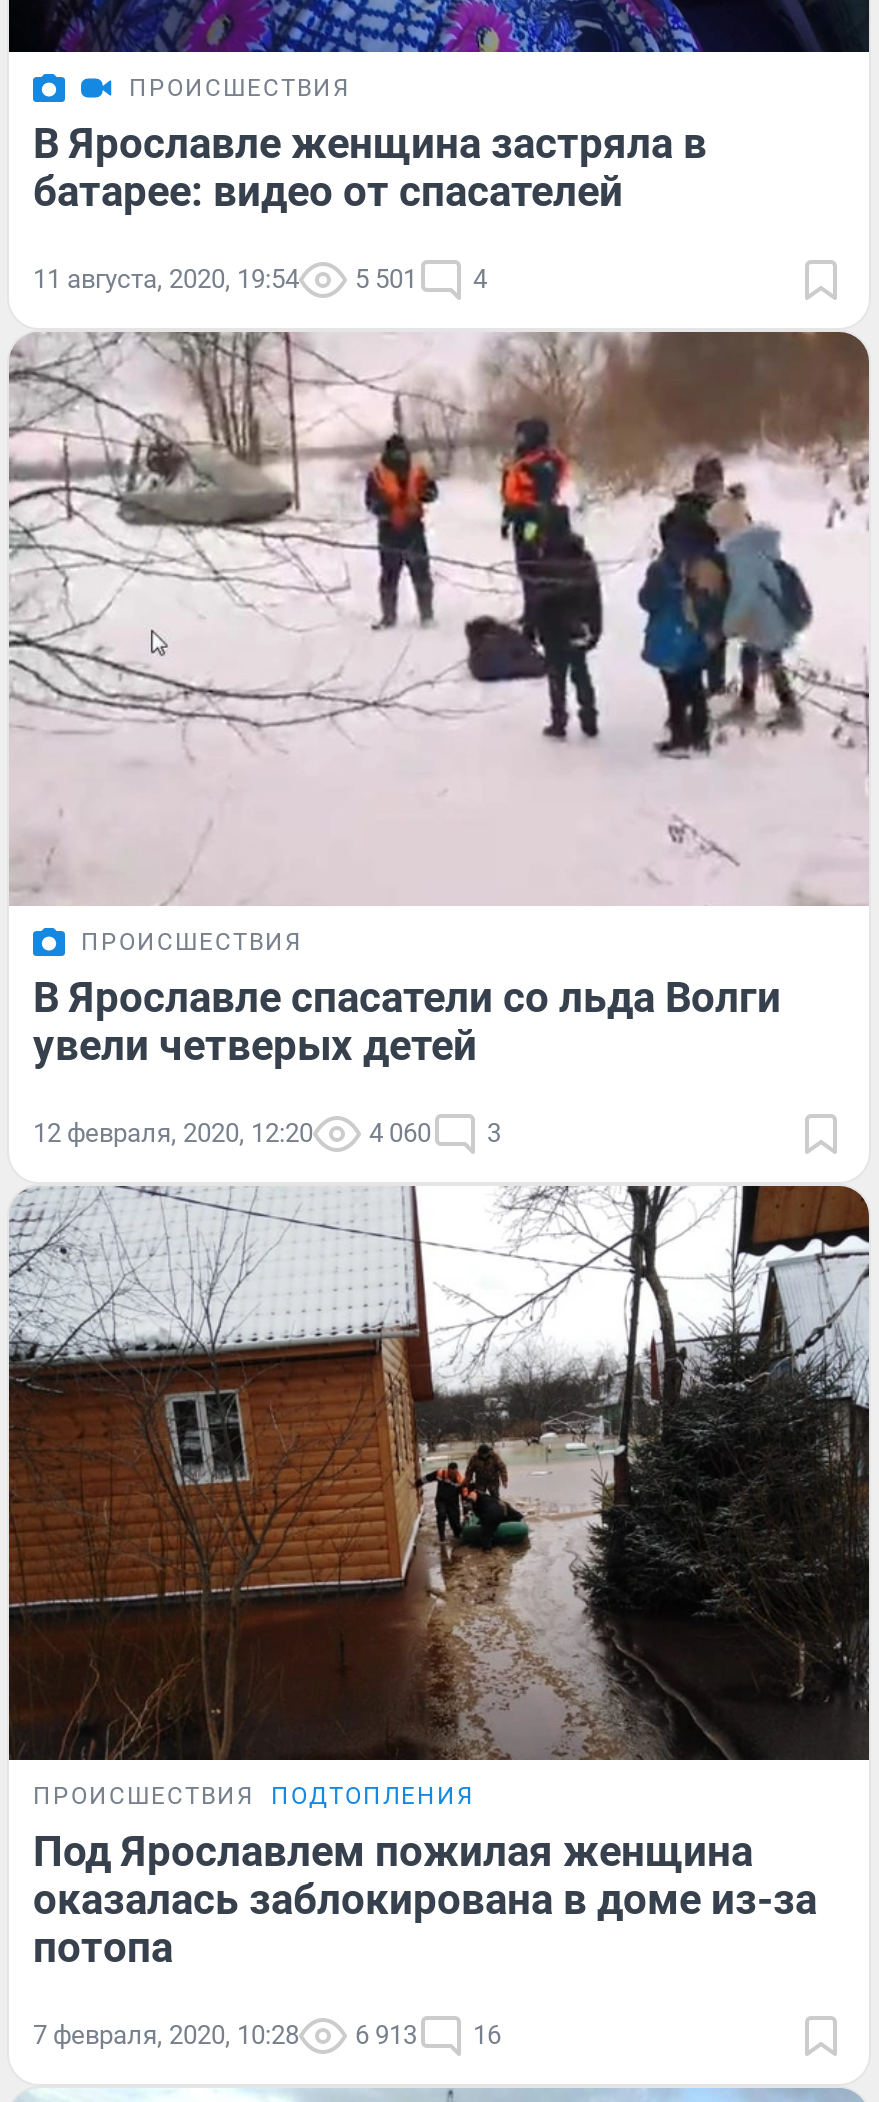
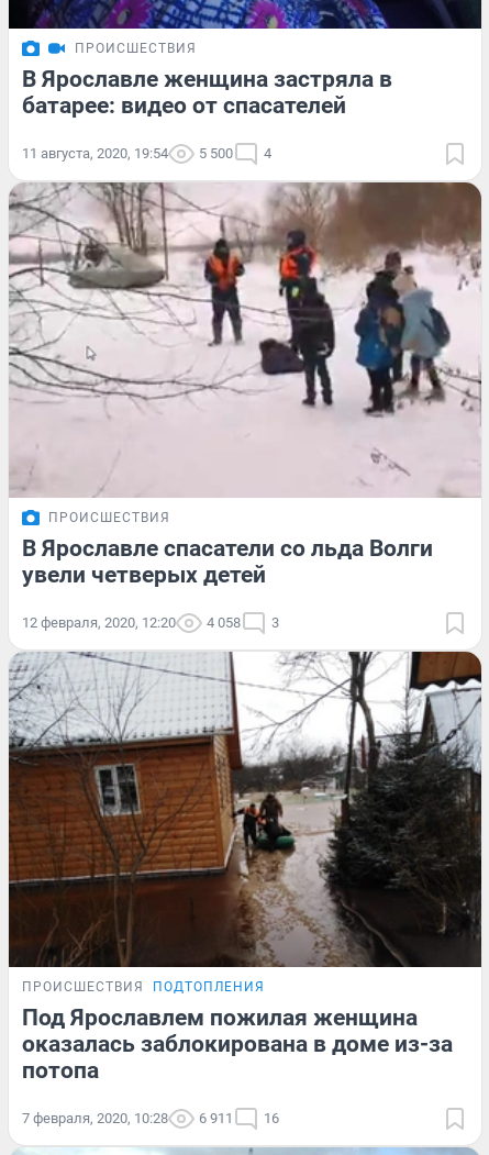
- 11 августа, 2020, 19:54 5 501 4
+ 11 августа, 2020, 19:54 5 500 4

- 12 февраля, 2020, 12:20 4 060 3
+ 12 февраля, 2020, 12:20 4 058 3

- 7 февраля, 2020, 10:28 6 913 16
+ 7 февраля, 2020, 10:28 6 911 16
